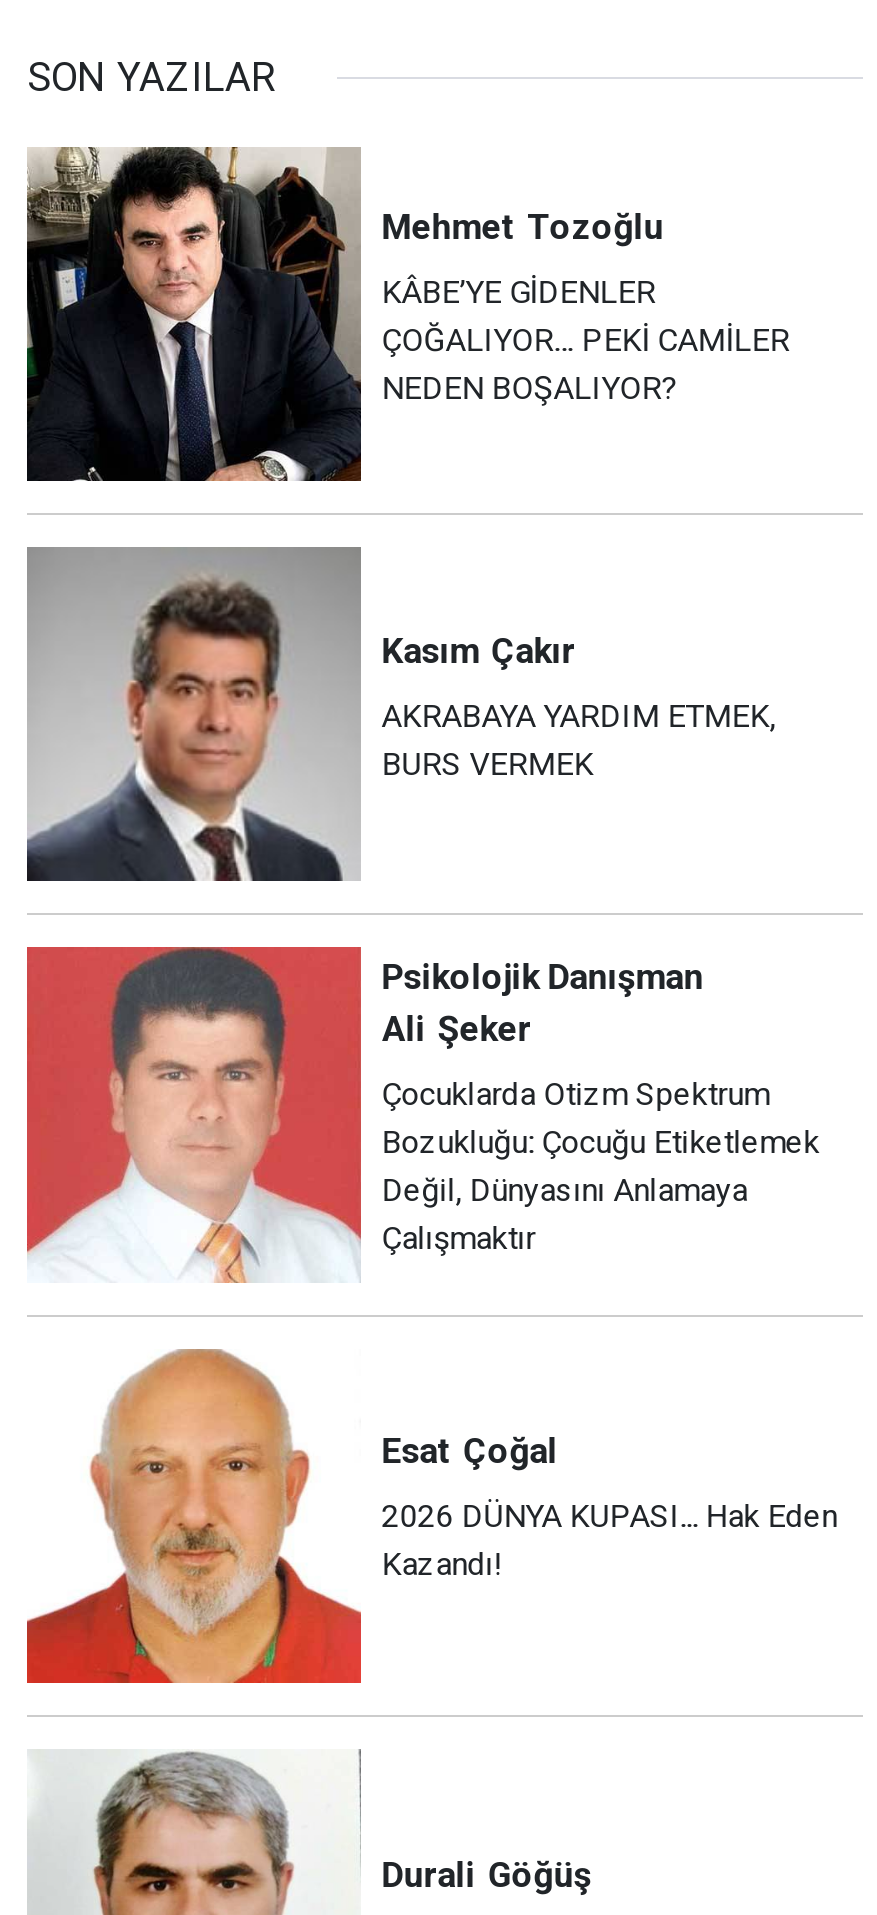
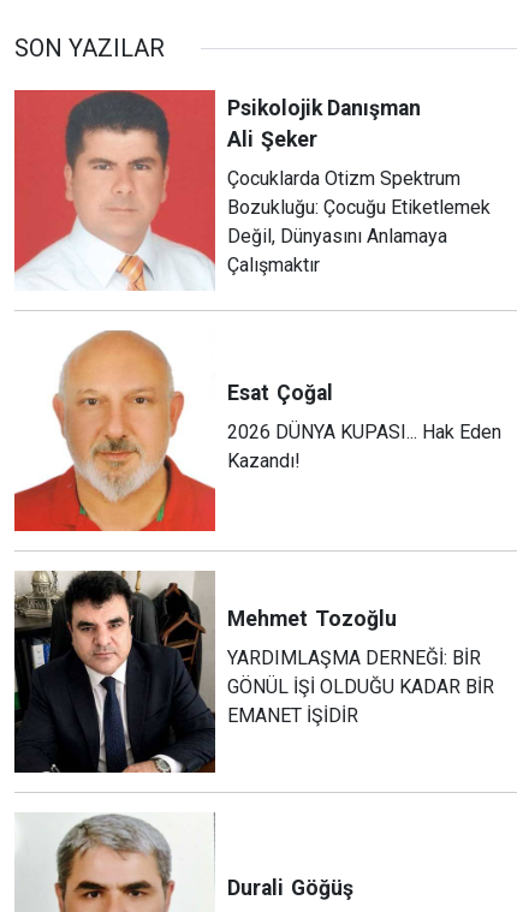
moved down: [image] | Mehmet Tozoğlu

- KÂBE’YE GİDENLER
- ÇOĞALIYOR… PEKİ CAMİLER
- NEDEN BOŞALIYOR?

- [image]
- Kasım Çakır
- AKRABAYA YARDIM ETMEK,
- BURS VERMEK

moved up: [image] | Psikolojik Danışman | Ali Şeker | ... | 2026 DÜNYA KUPASI... Hak Eden | Kazandı!

+ YARDIMLAŞMA DERNEĞİ: BİR
+ GÖNÜL İŞİ OLDUĞU KADAR BİR
+ EMANET İŞİDİR
